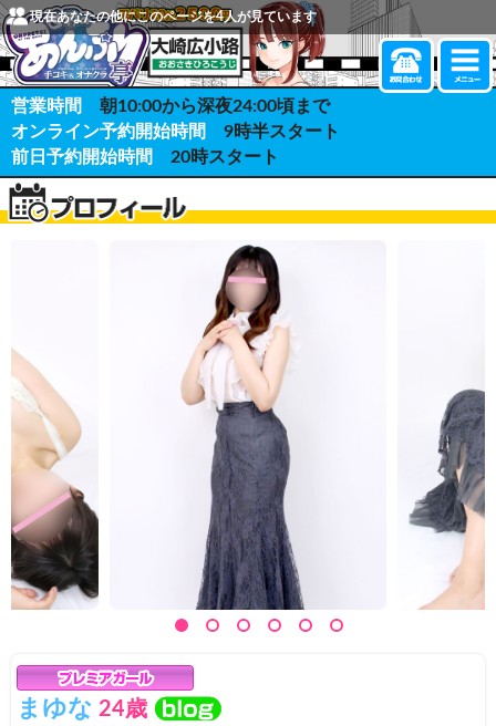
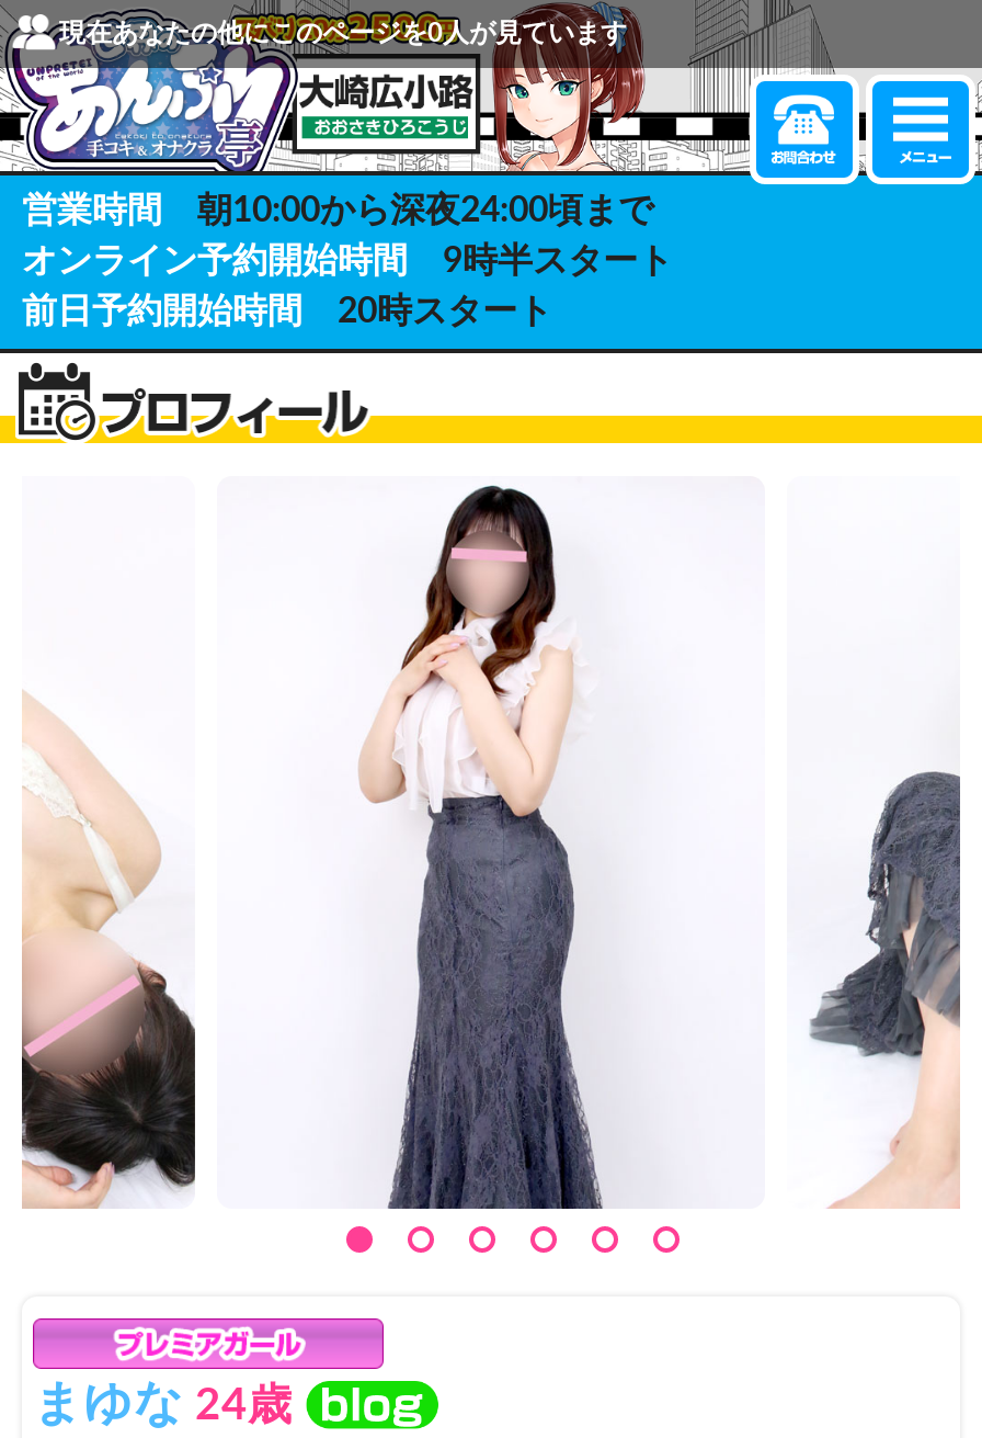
- 現在あなたの他にこのページを4人が見ています
+ 現在あなたの他にこのページを0人が見ています
